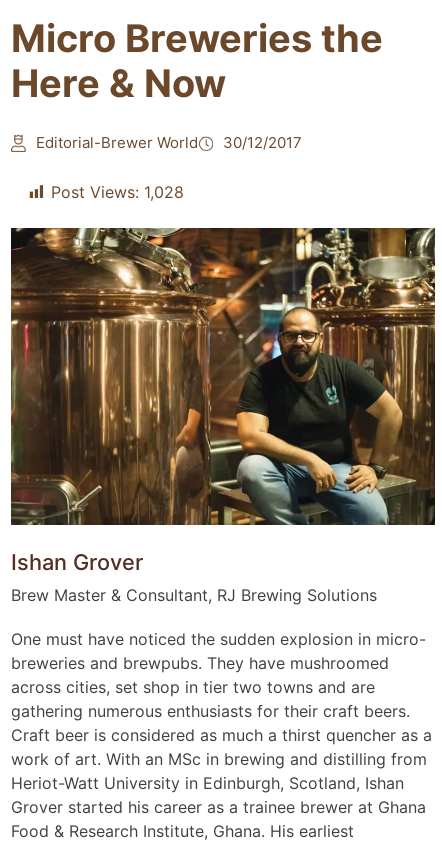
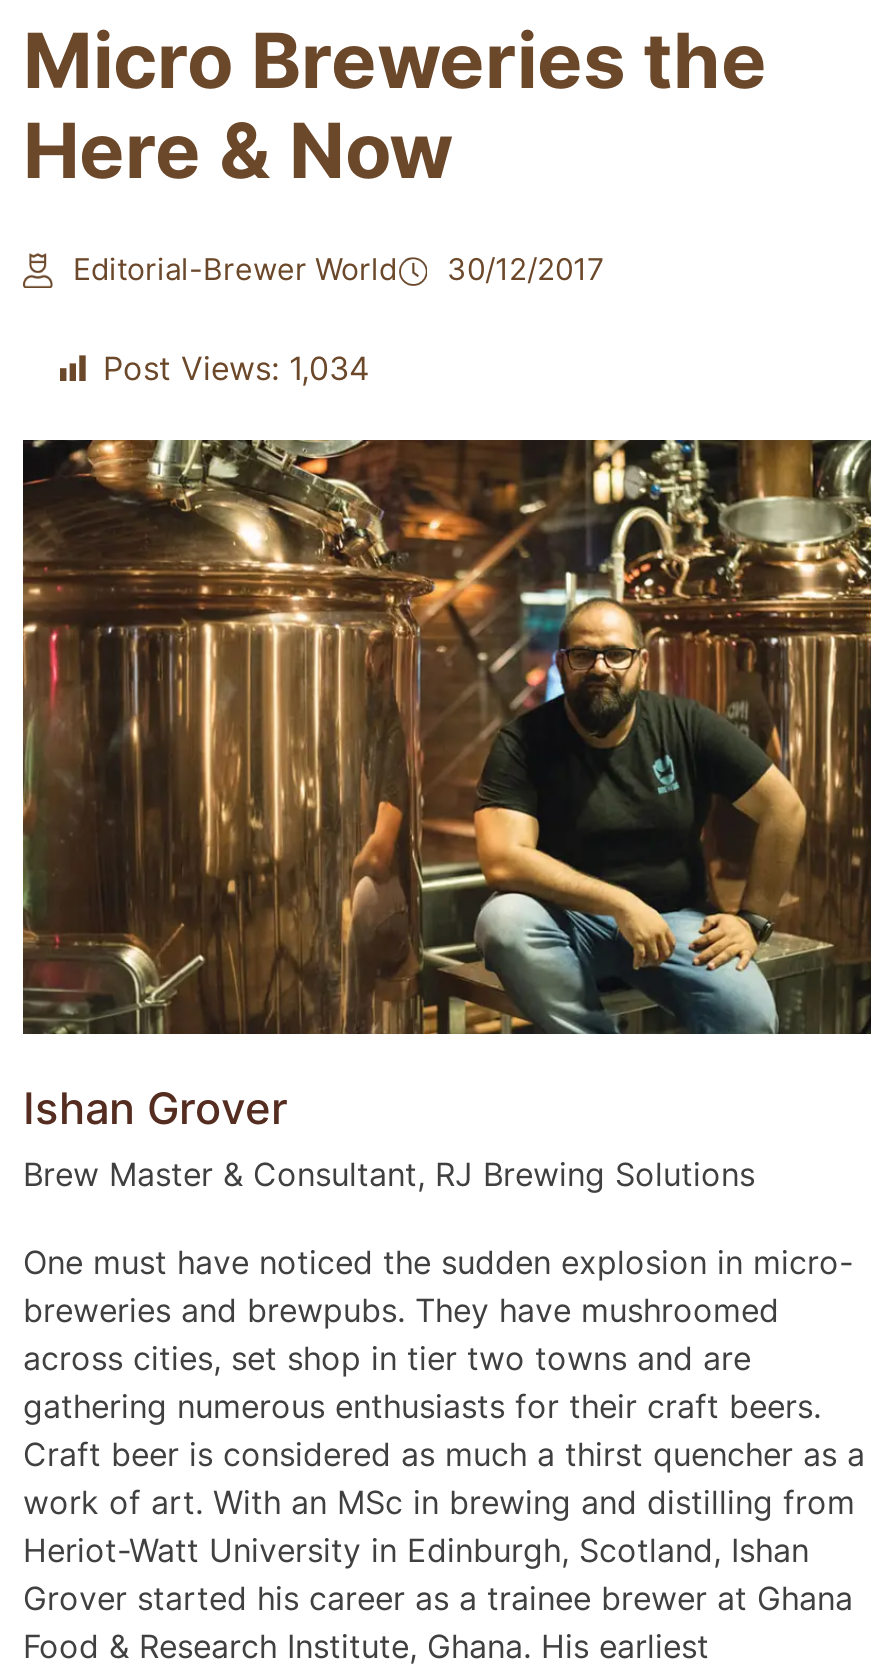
- Post Views: 1,028
+ Post Views: 1,034
